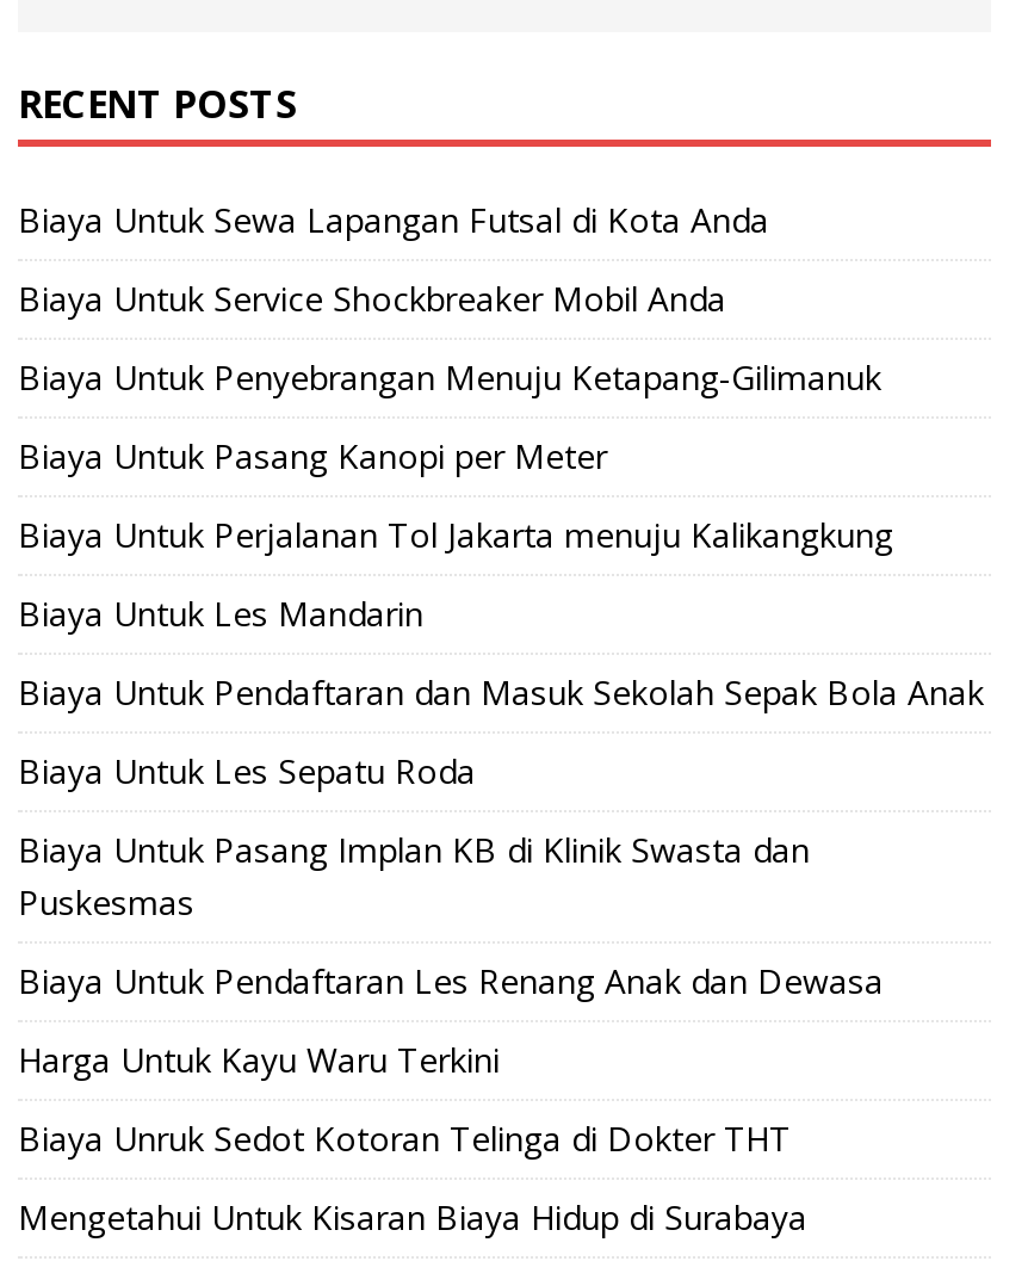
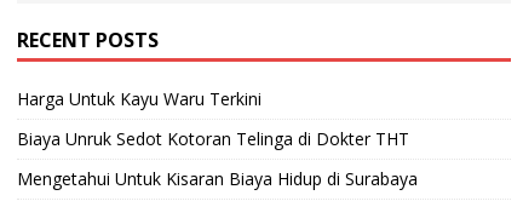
- Biaya Untuk Sewa Lapangan Futsal di Kota Anda
- Biaya Untuk Service Shockbreaker Mobil Anda
- Biaya Untuk Penyebrangan Menuju Ketapang-Gilimanuk
- Biaya Untuk Pasang Kanopi per Meter
- Biaya Untuk Perjalanan Tol Jakarta menuju Kalikangkung
- Biaya Untuk Les Mandarin
- Biaya Untuk Pendaftaran dan Masuk Sekolah Sepak Bola Anak
- Biaya Untuk Les Sepatu Roda
- Biaya Untuk Pasang Implan KB di Klinik Swasta dan
- Puskesmas
- Biaya Untuk Pendaftaran Les Renang Anak dan Dewasa
